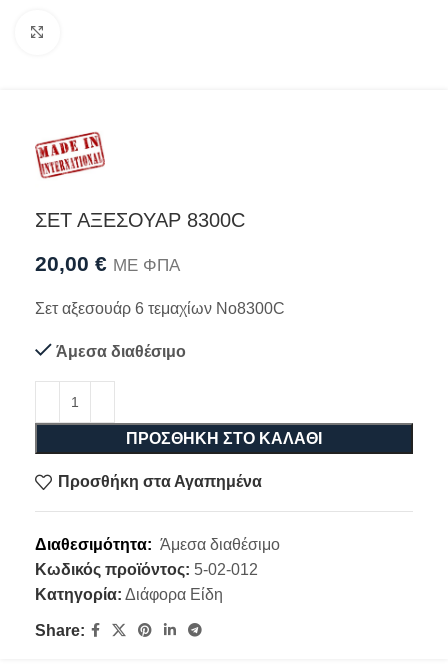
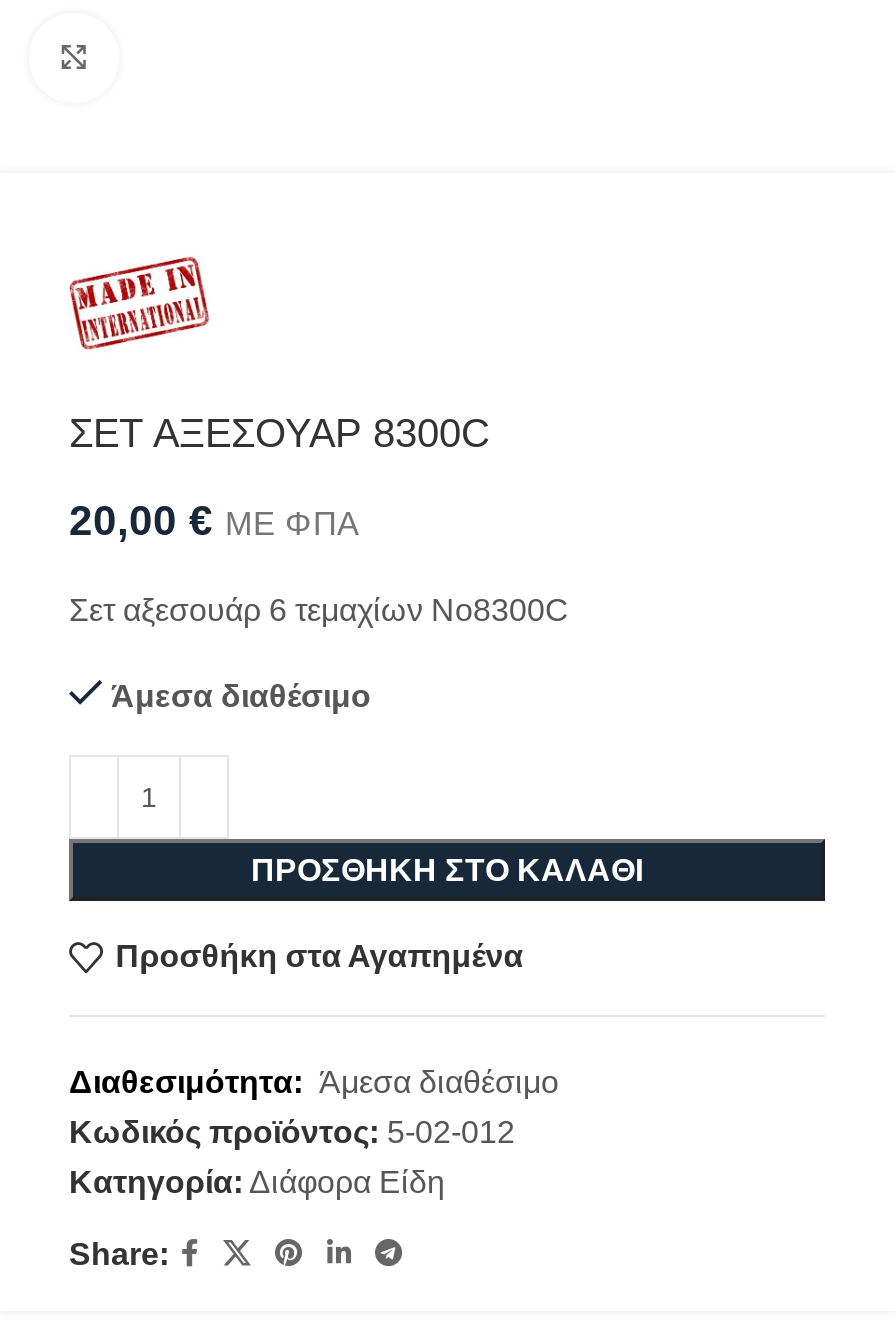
- ΠΡΟΣΘΗΚΗ ΣΤΟ ΚΑΛΑΘΙ
+ ΠΡΟΣΘΉΚΗ ΣΤΟ ΚΑΛΆΘΙ
